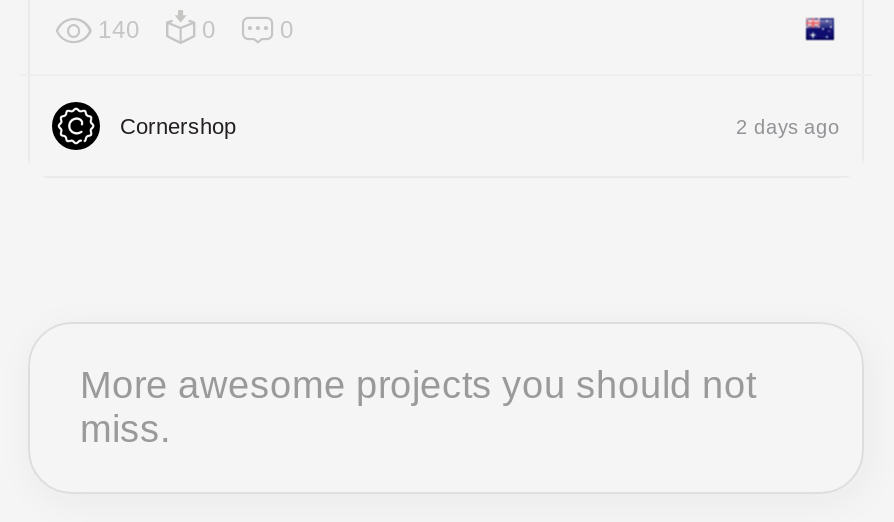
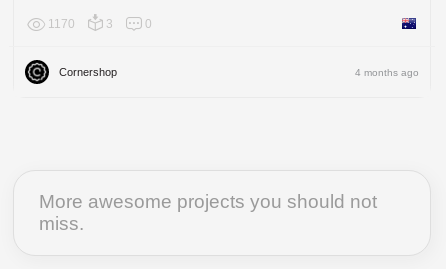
- 140
+ 1170

- 0
+ 3

- 2 days ago
+ 4 months ago
